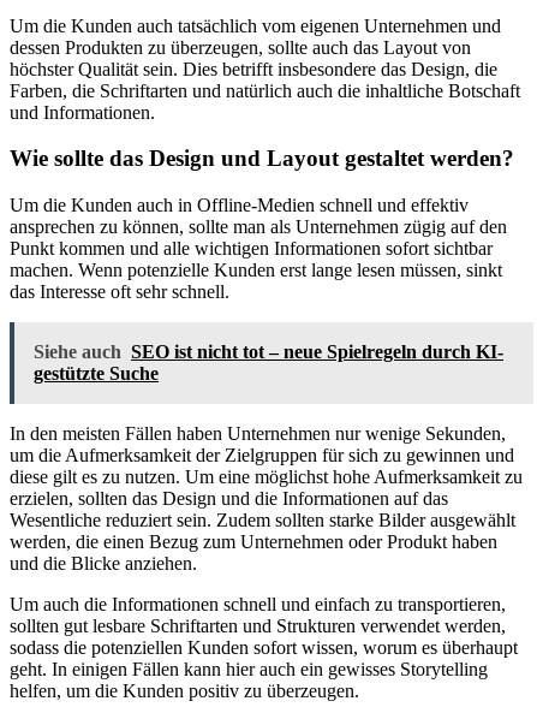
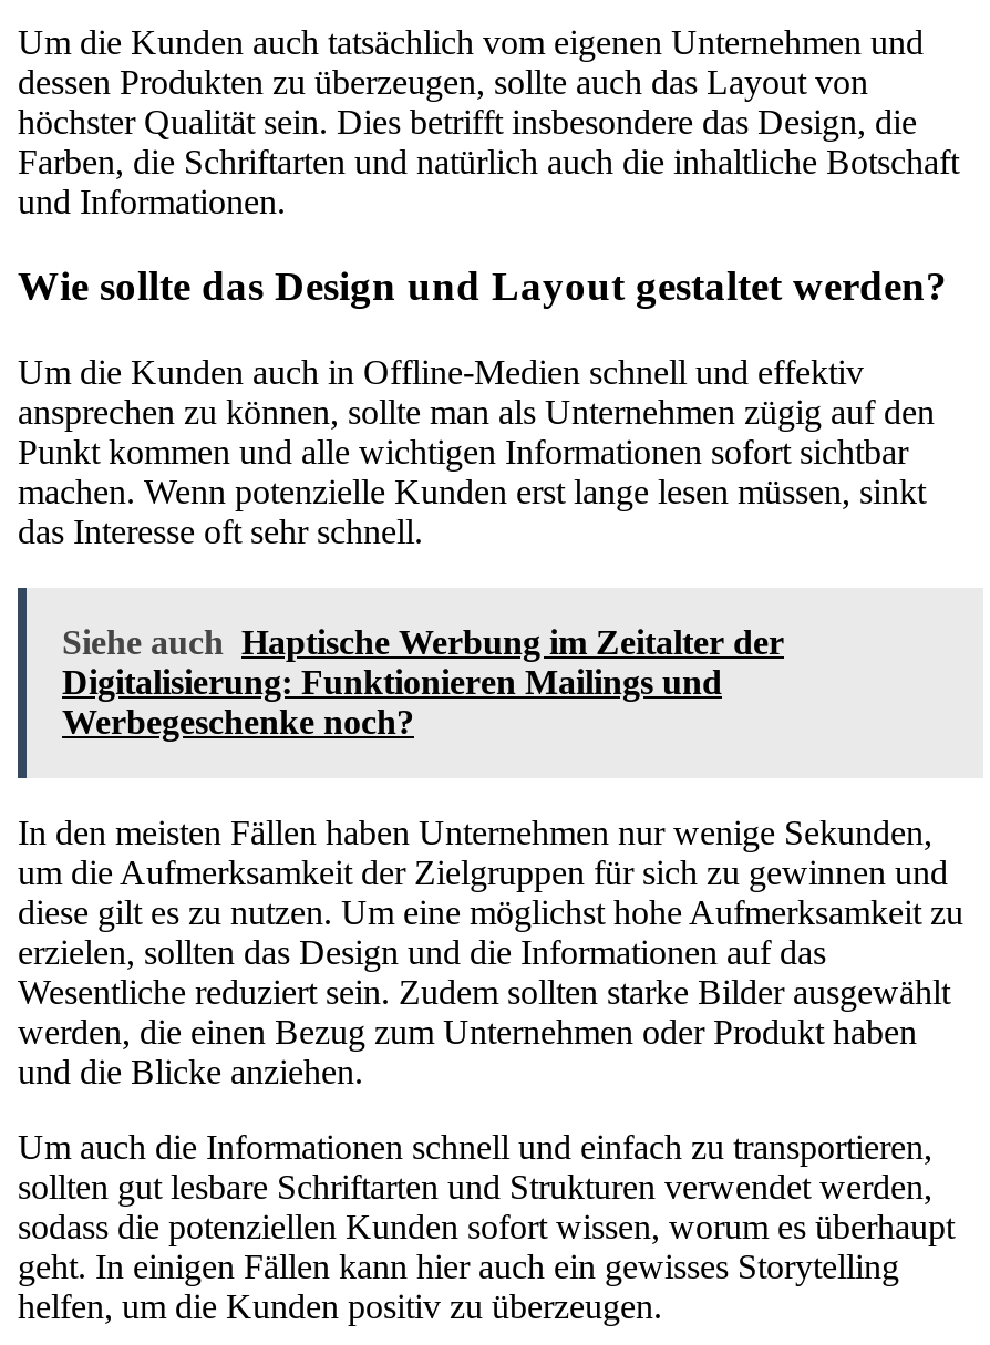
- Siehe auch SEO ist nicht tot – neue Spielregeln durch KI-
- gestützte Suche
+ Siehe auch Haptische Werbung im Zeitalter der
+ Digitalisierung: Funktionieren Mailings und
+ Werbegeschenke noch?
